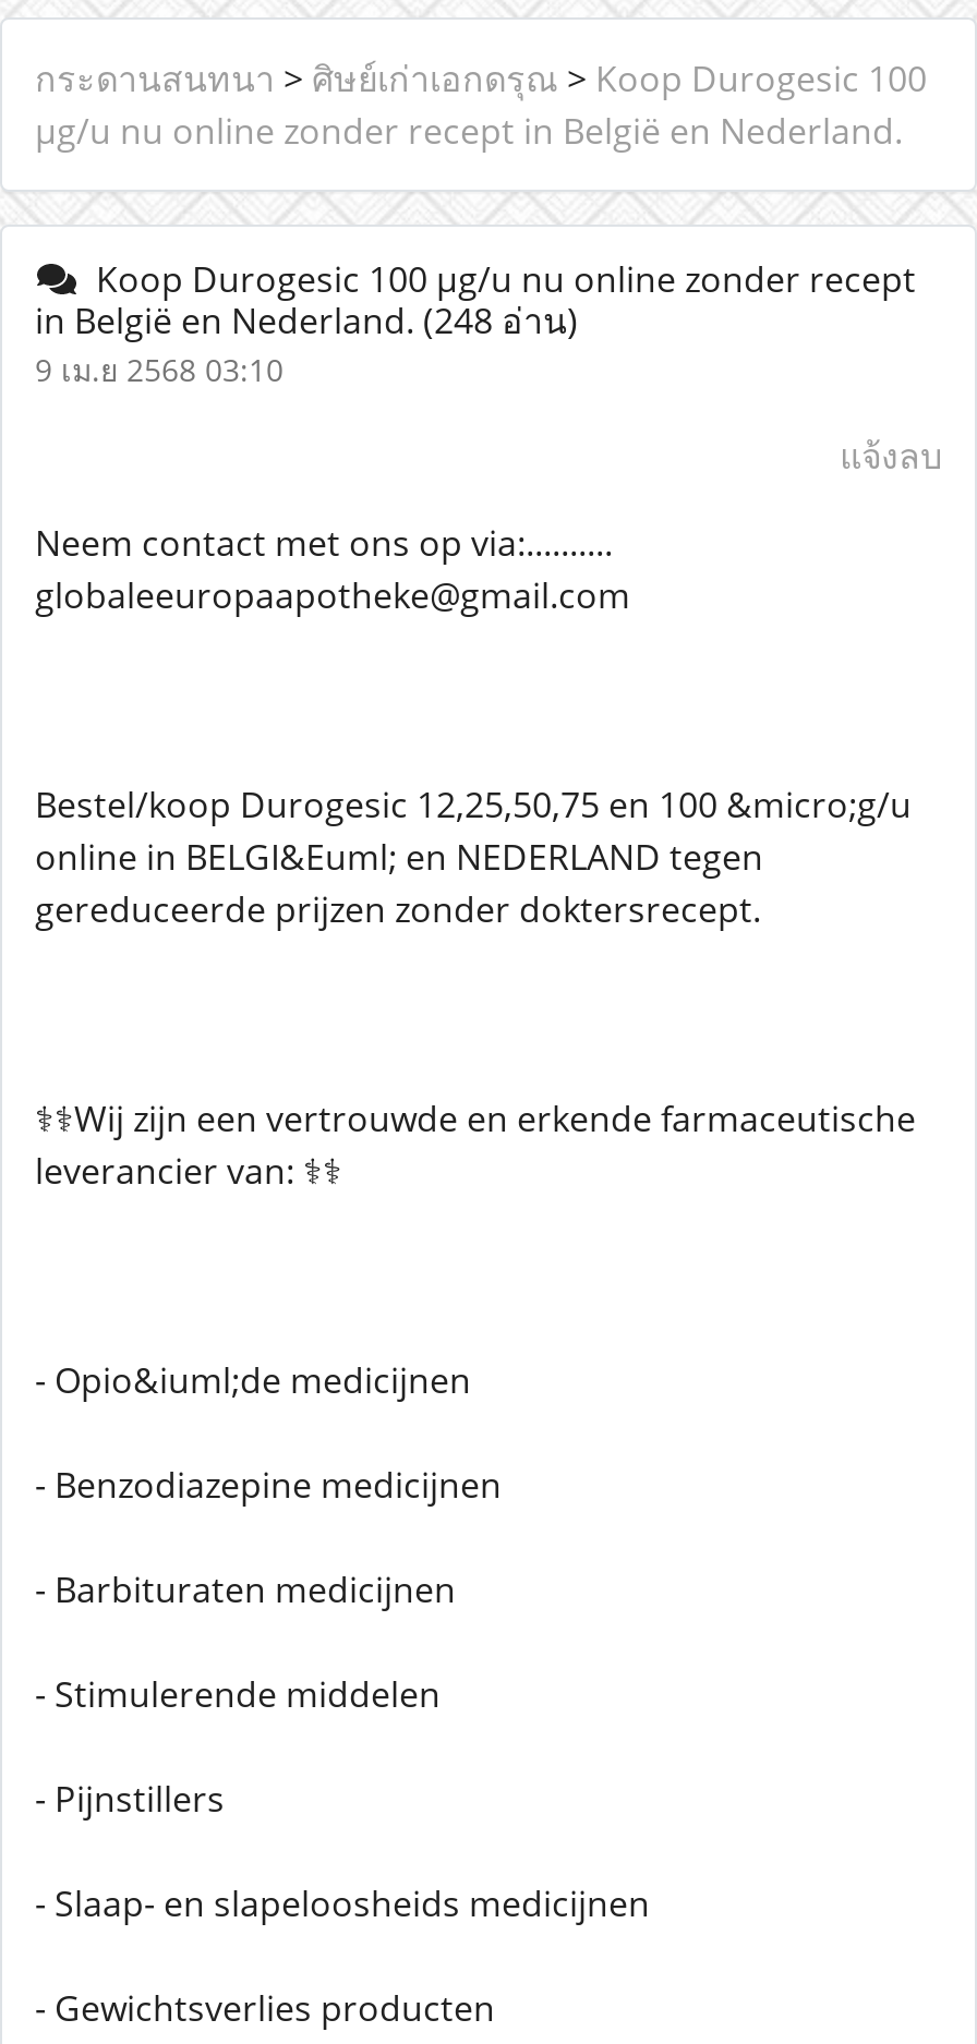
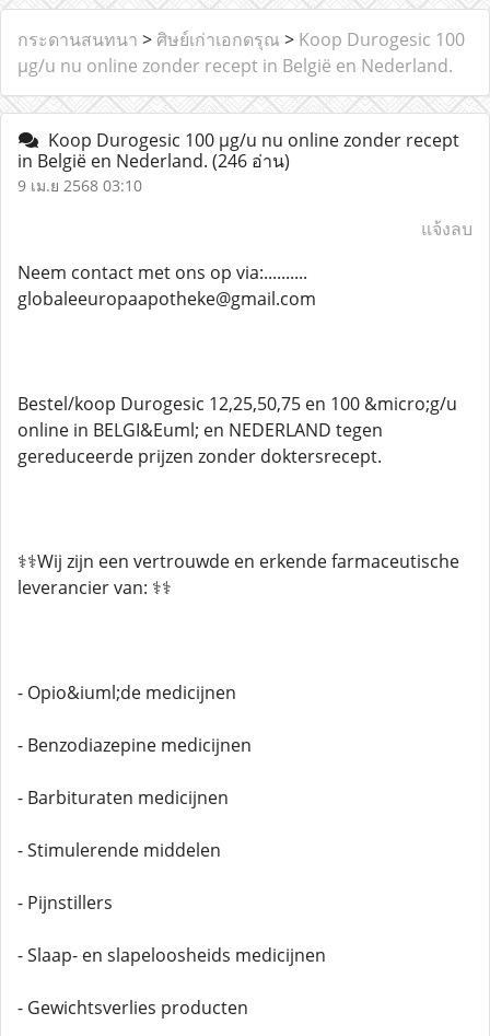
- in België en Nederland. (248 อ่าน)
+ in België en Nederland. (246 อ่าน)
